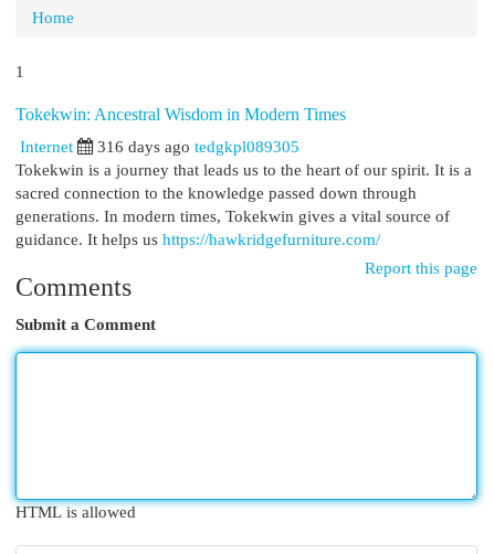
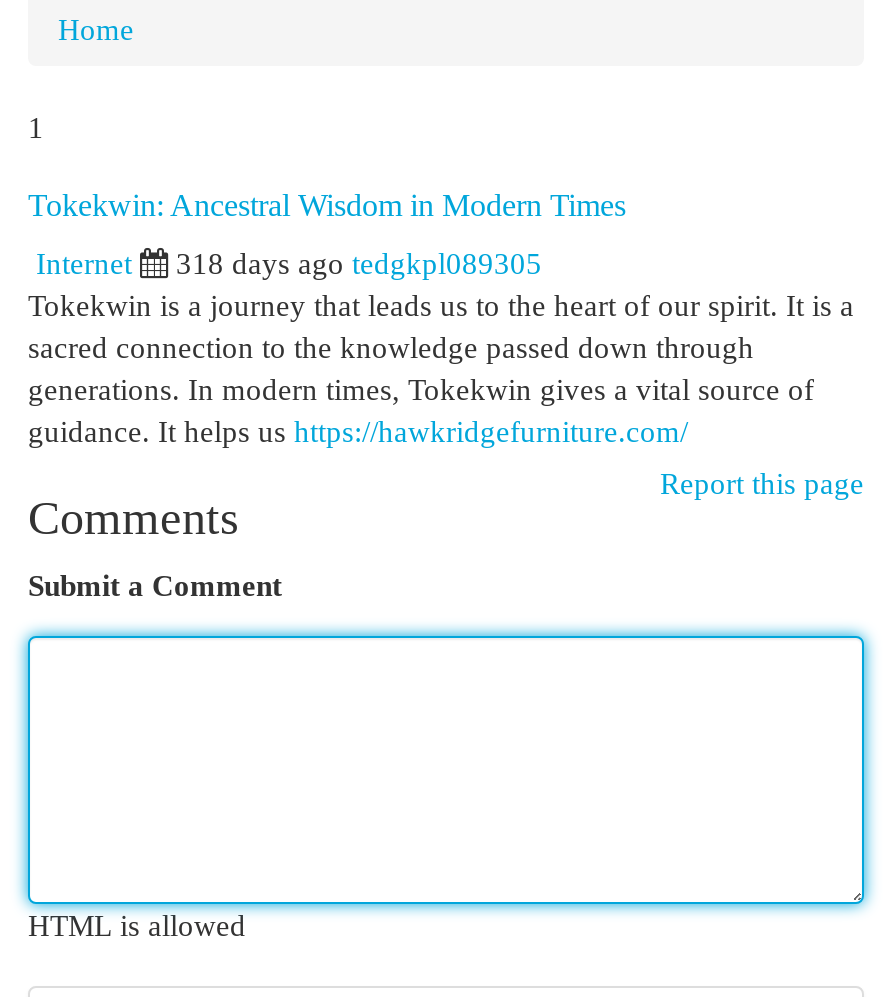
- 316 days ago tedgkpl089305
+ 318 days ago tedgkpl089305
